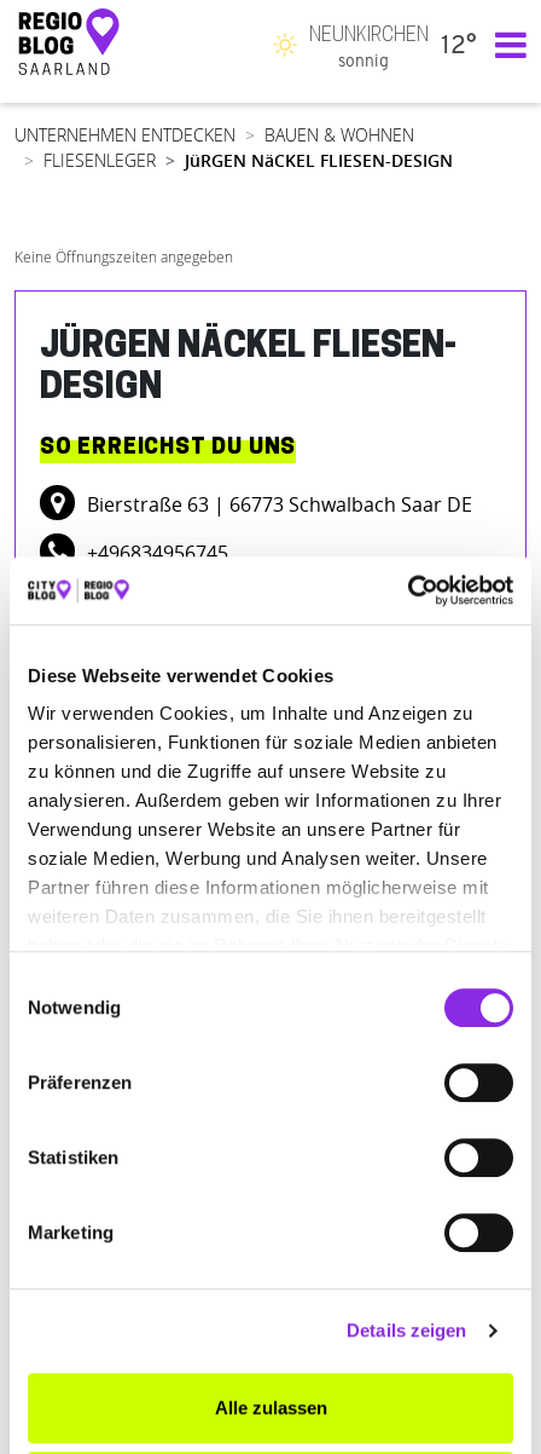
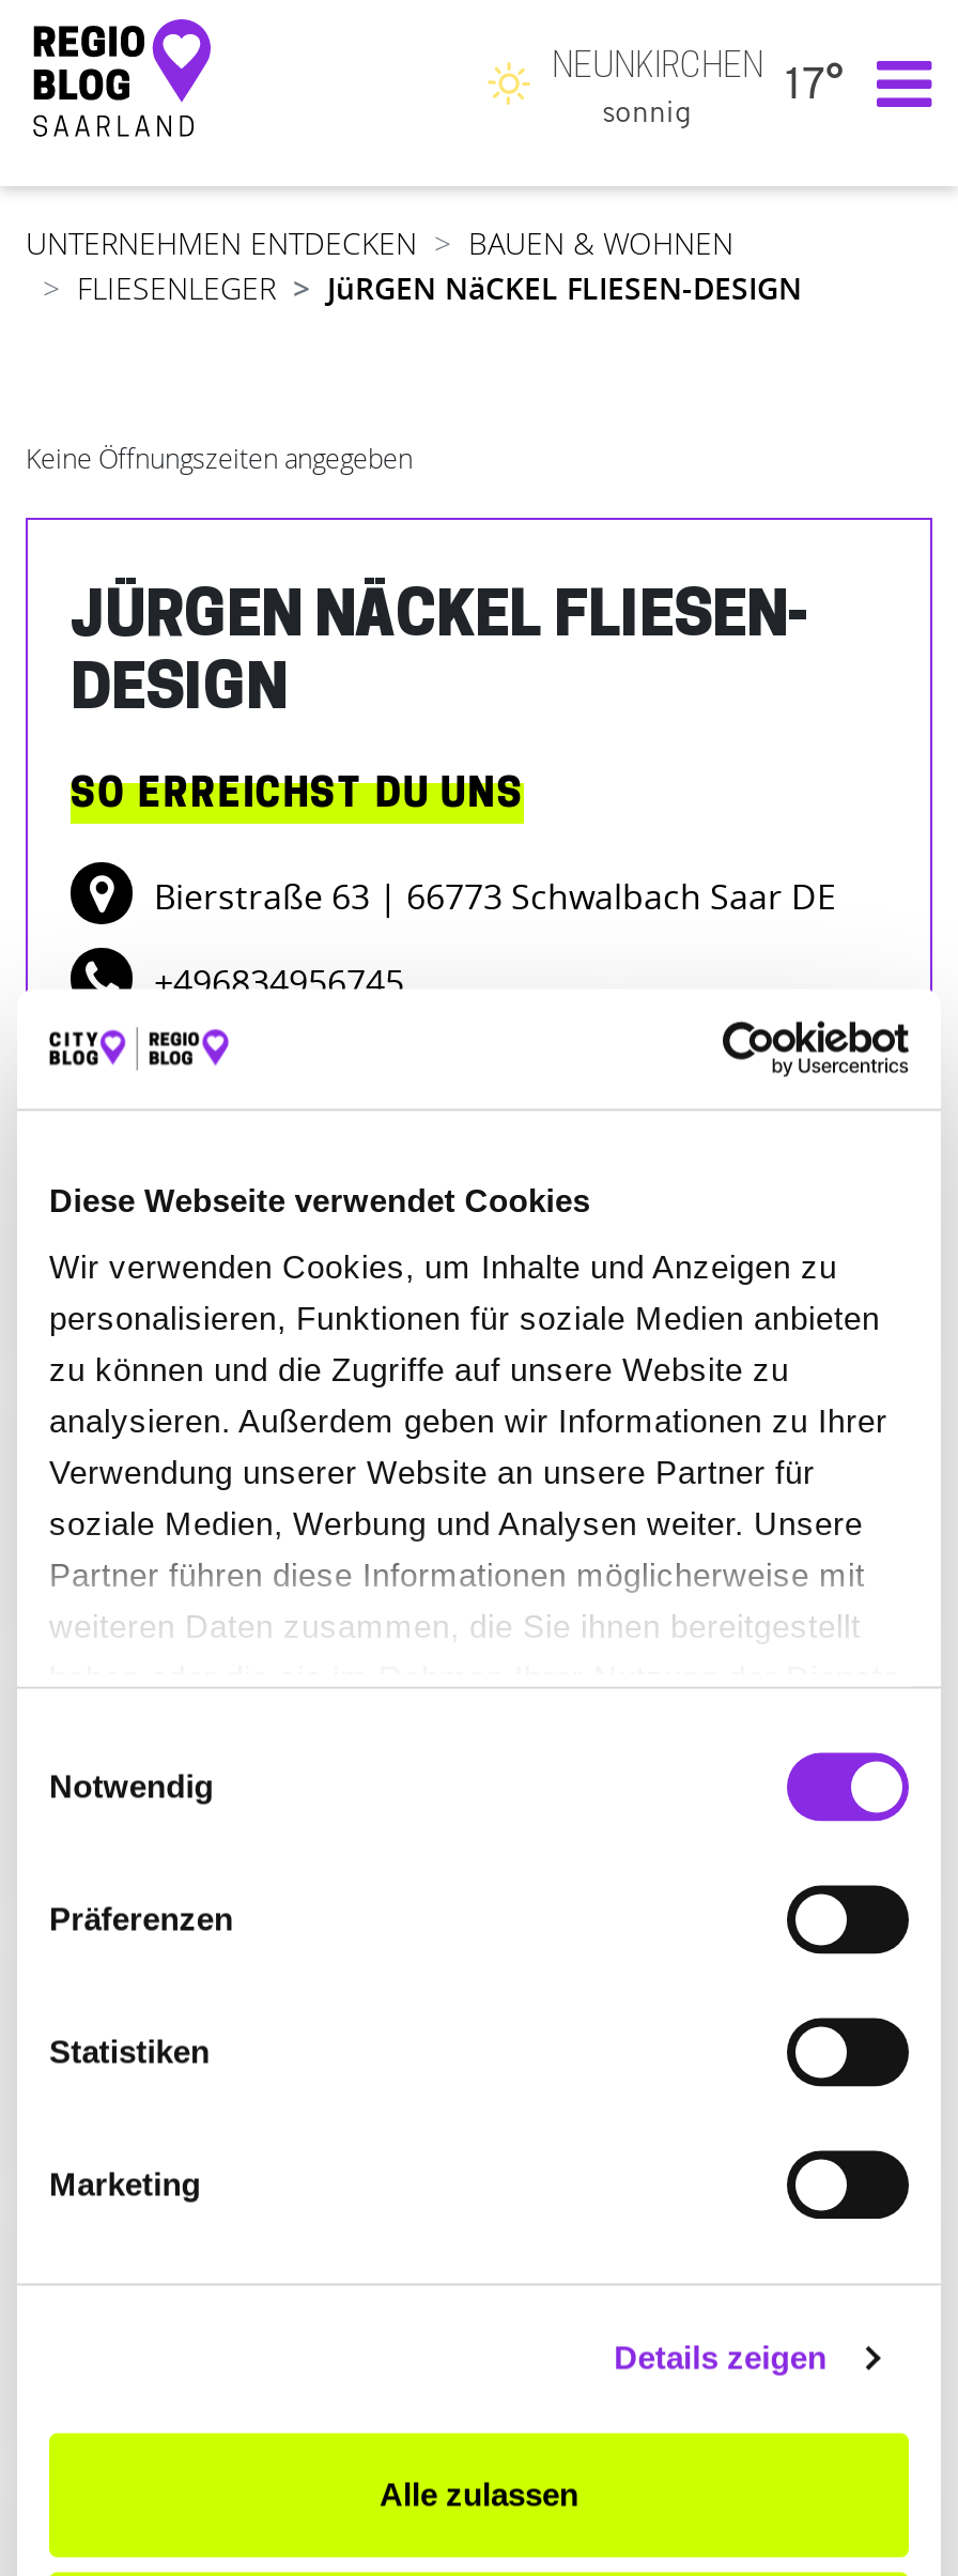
- NEUNKIRCHEN 12°
+ NEUNKIRCHEN 17°
